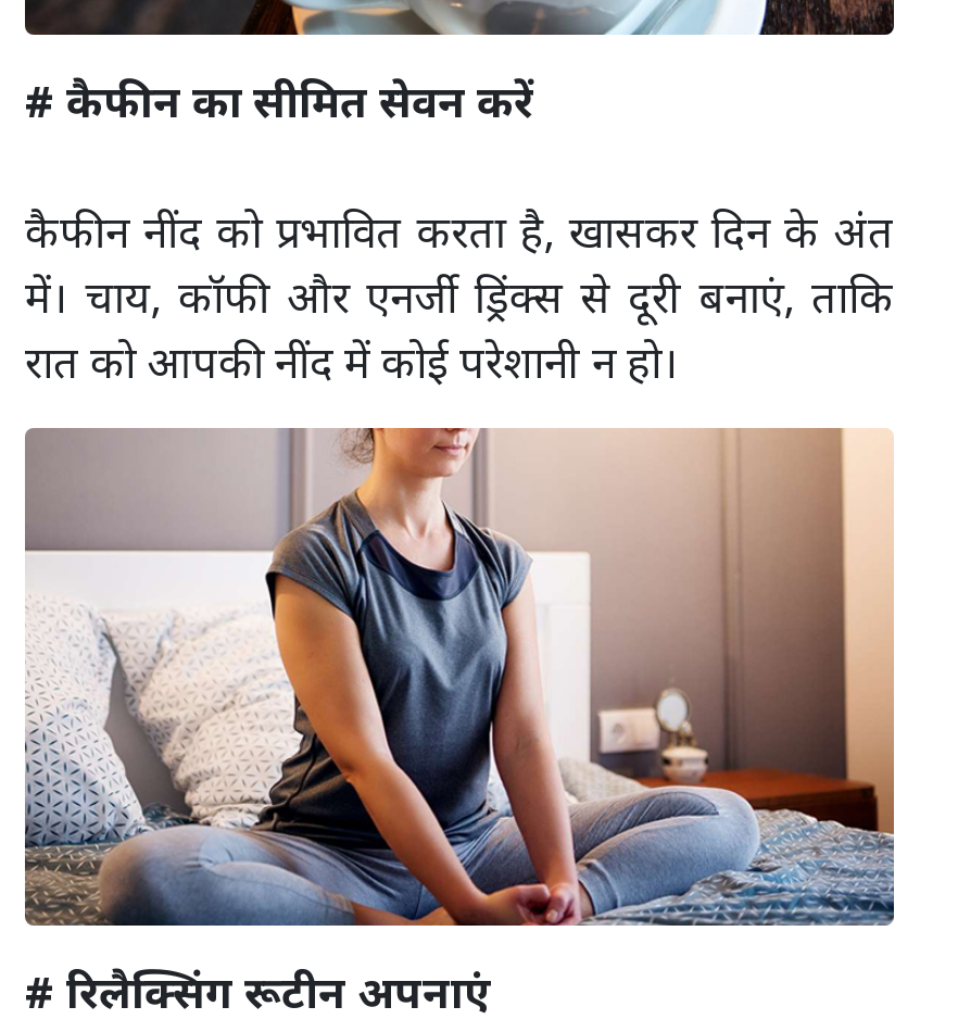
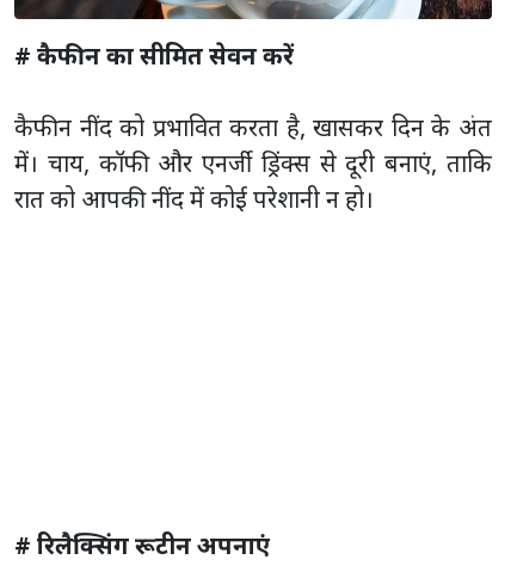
- [image]
